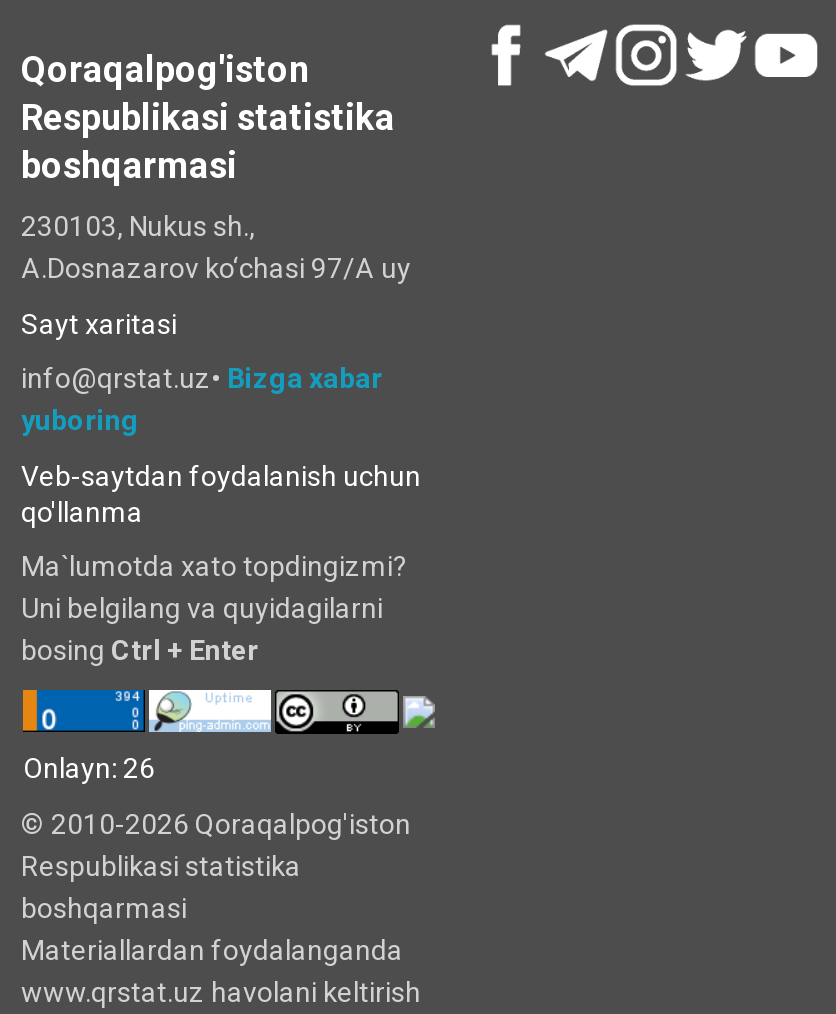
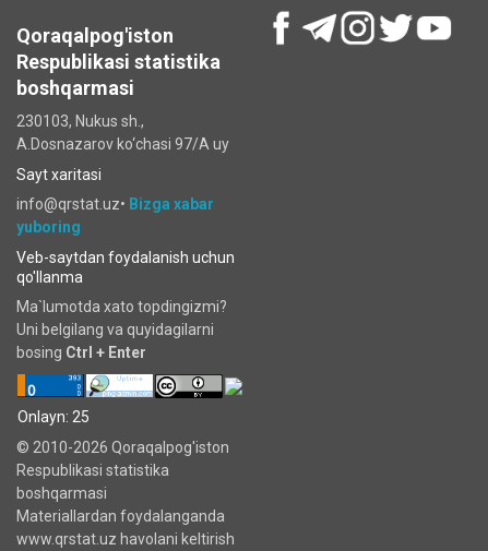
- Onlayn: 26
+ Onlayn: 25
